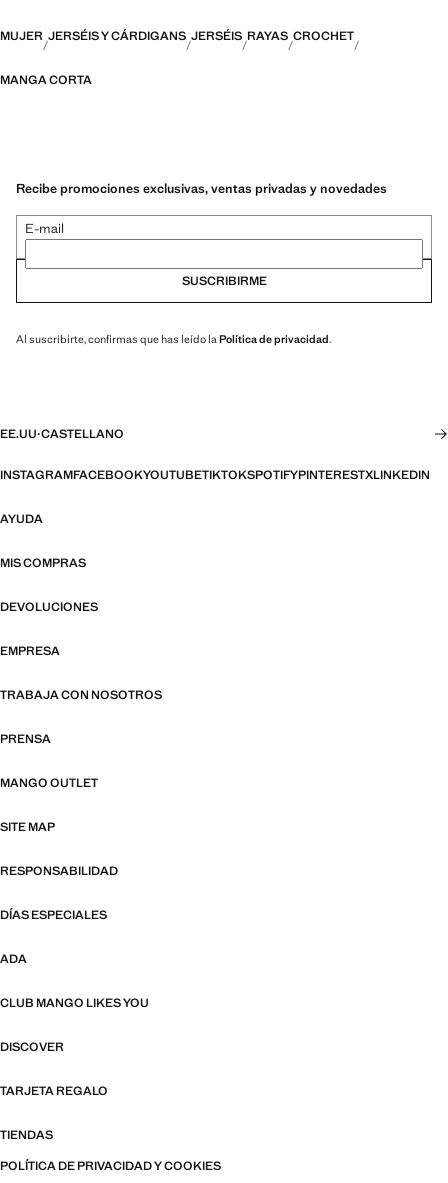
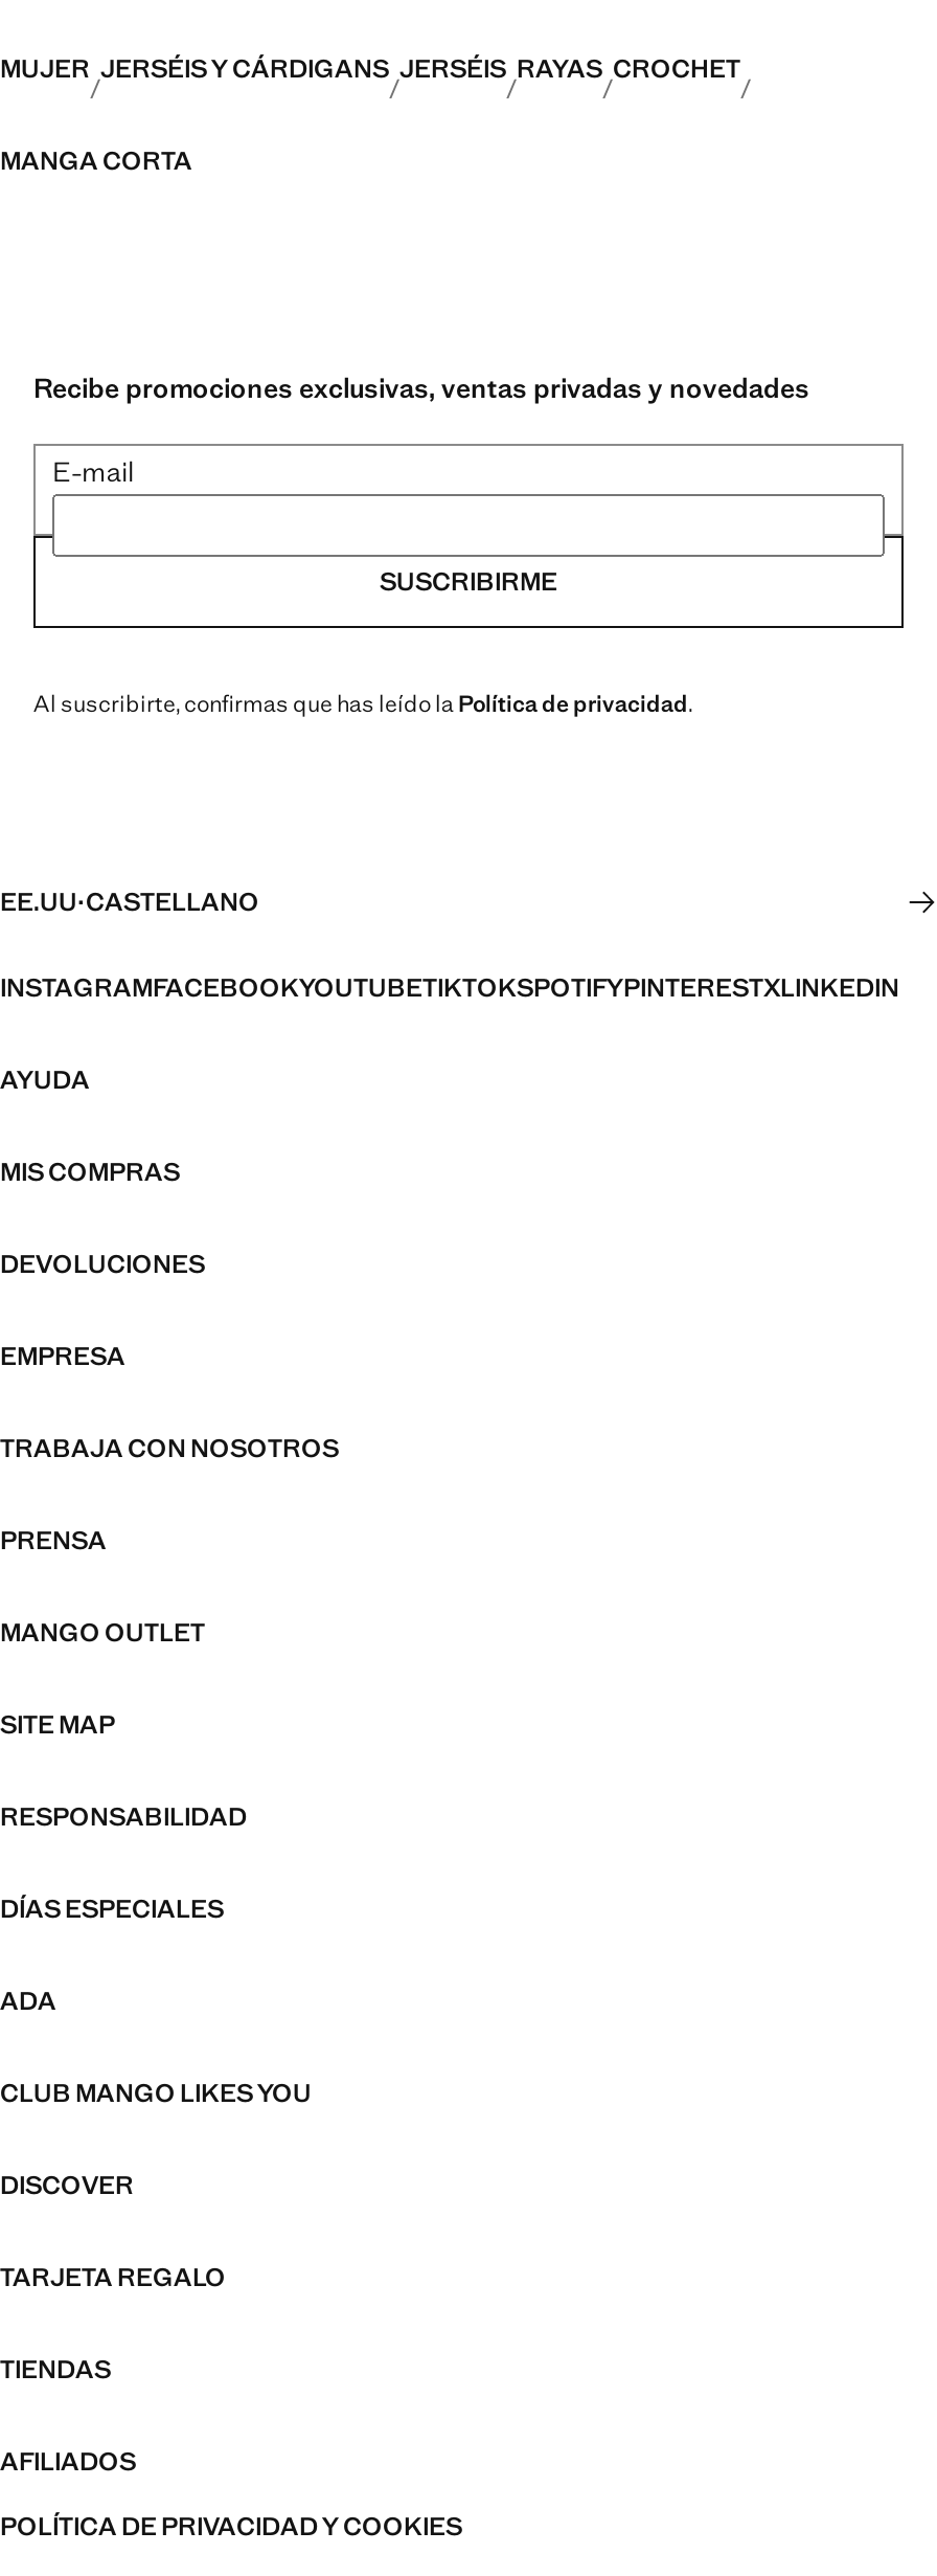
+ AFILIADOS
